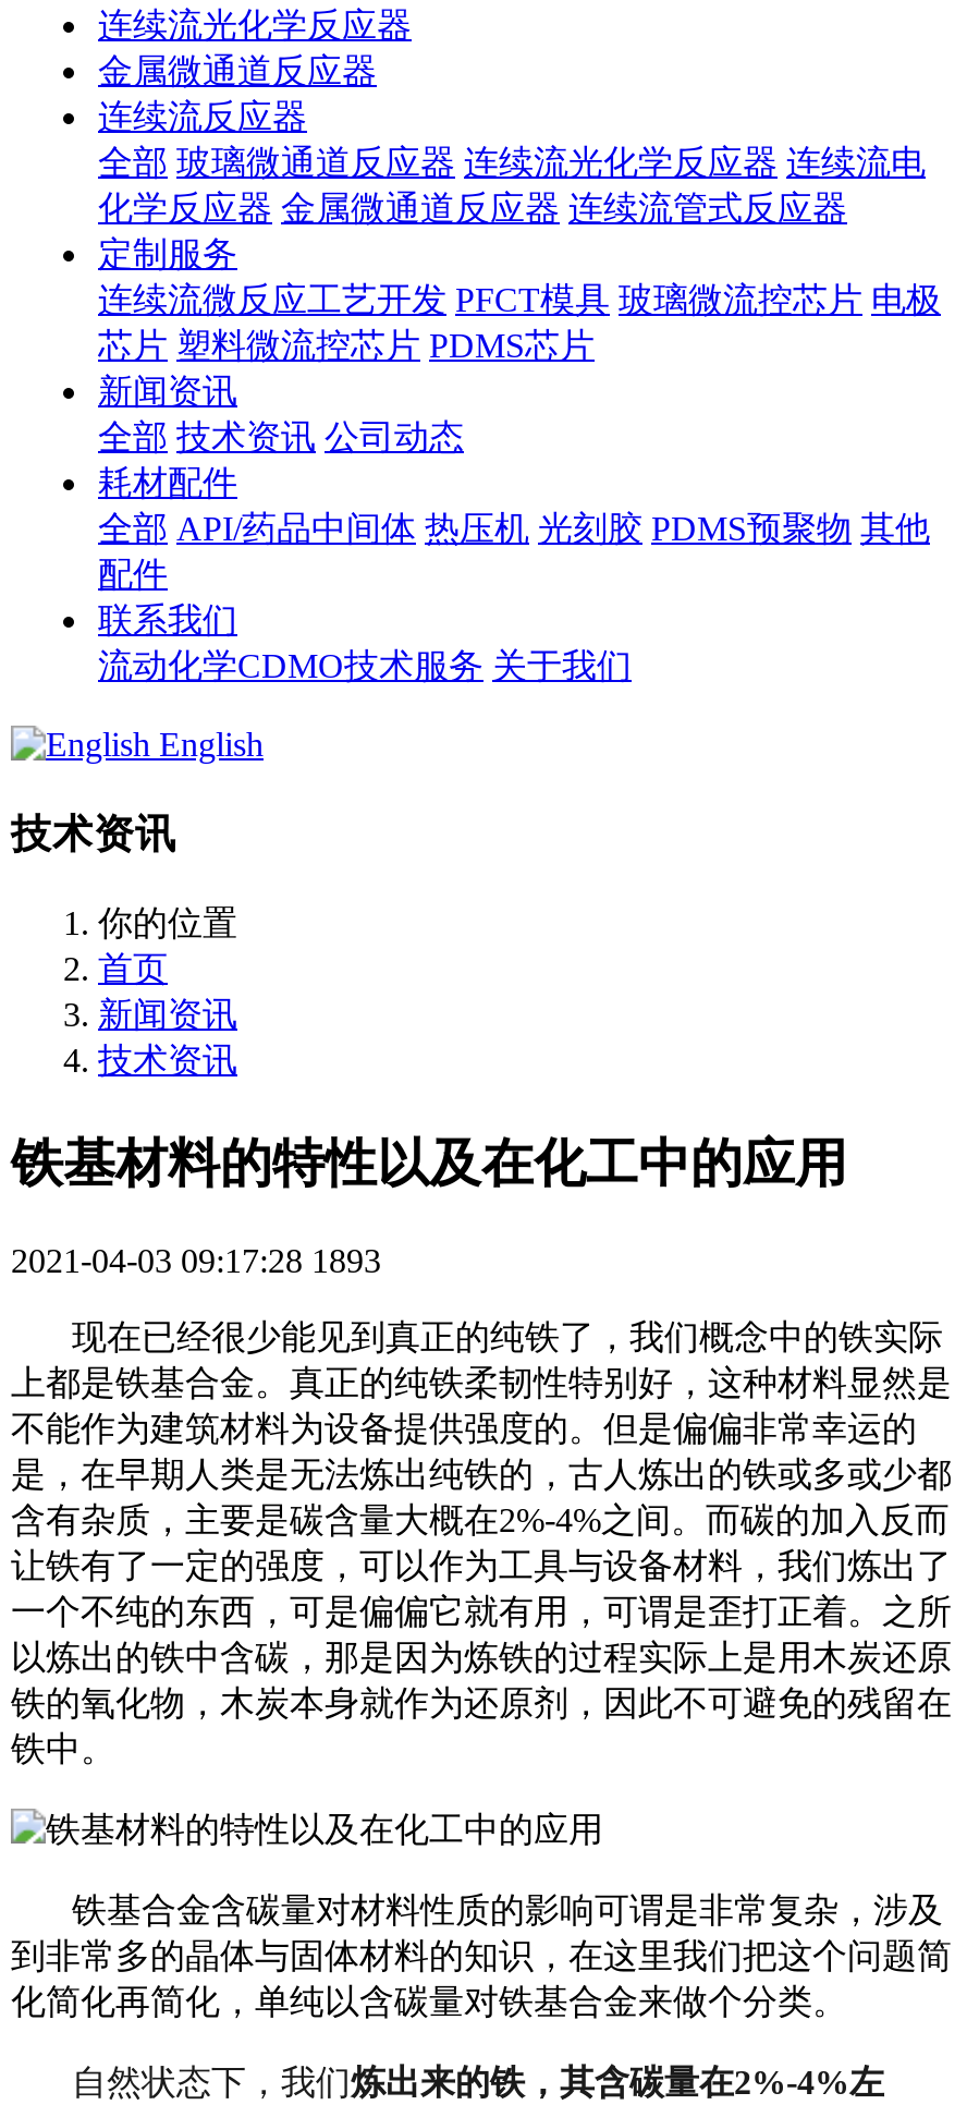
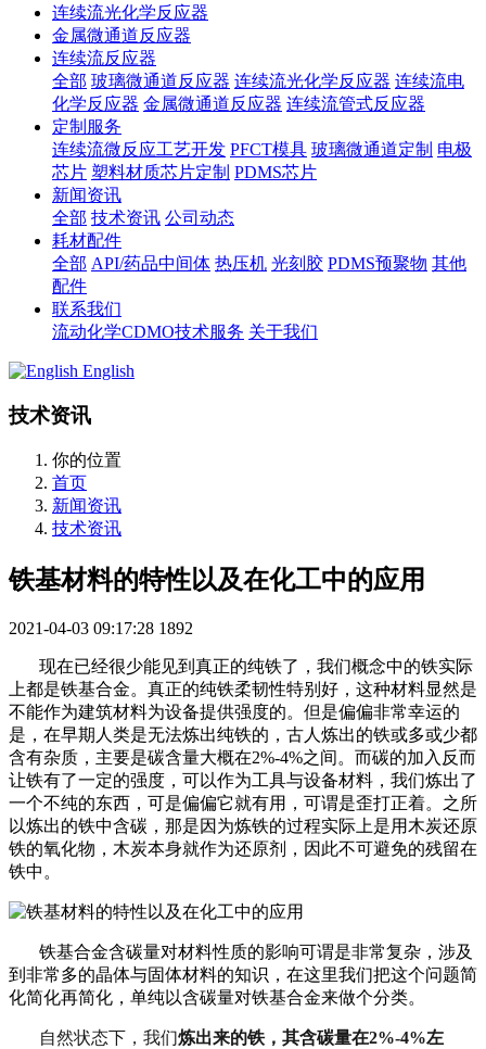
- 连续流微反应工艺开发 PFCT模具 玻璃微流控芯片 电极
- 芯片 塑料微流控芯片 PDMS芯片
+ 连续流微反应工艺开发 PFCT模具 玻璃微通道定制 电极
+ 芯片 塑料材质芯片定制 PDMS芯片

- 2021-04-03 09:17:28 1893
+ 2021-04-03 09:17:28 1892
